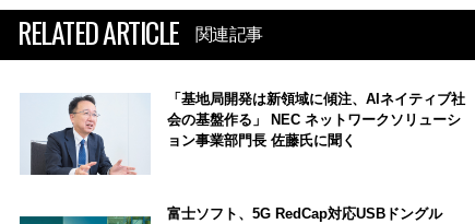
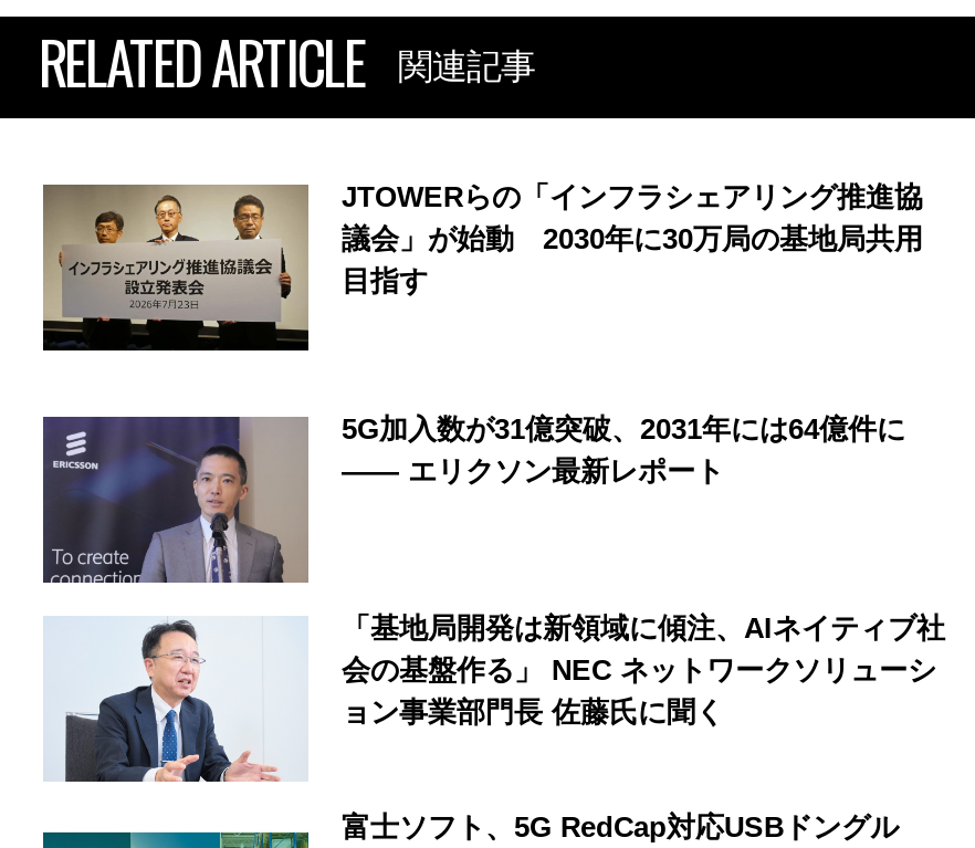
+ [image]
+ JTOWERらの「インフラシェアリング推進協
+ 議会」が始動 2030年に30万局の基地局共用
+ 目指す

+ [image]
+ 5G加入数が31億突破、2031年には64億件に
+ ―― エリクソン最新レポート

moved down: [image] | 「基地局開発は新領域に傾注、AIネイティブ社 | 会の基盤作る」 NEC ネットワークソリューシ | ョン事業部門長 佐藤氏に聞く
